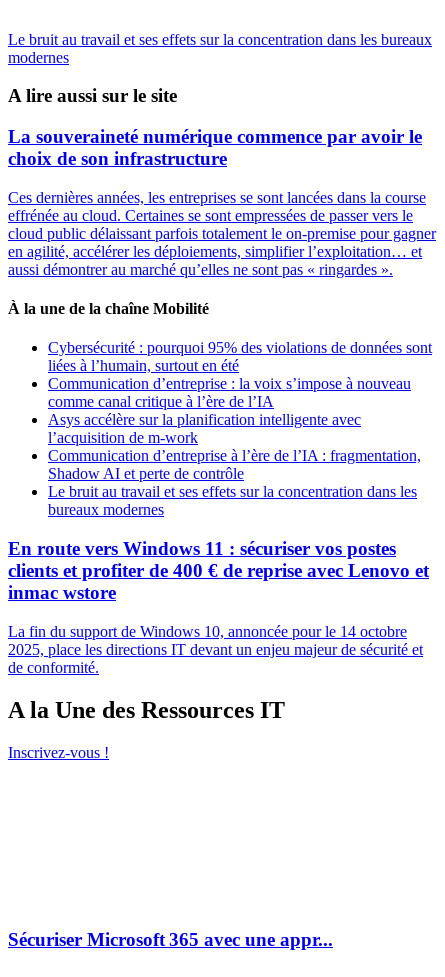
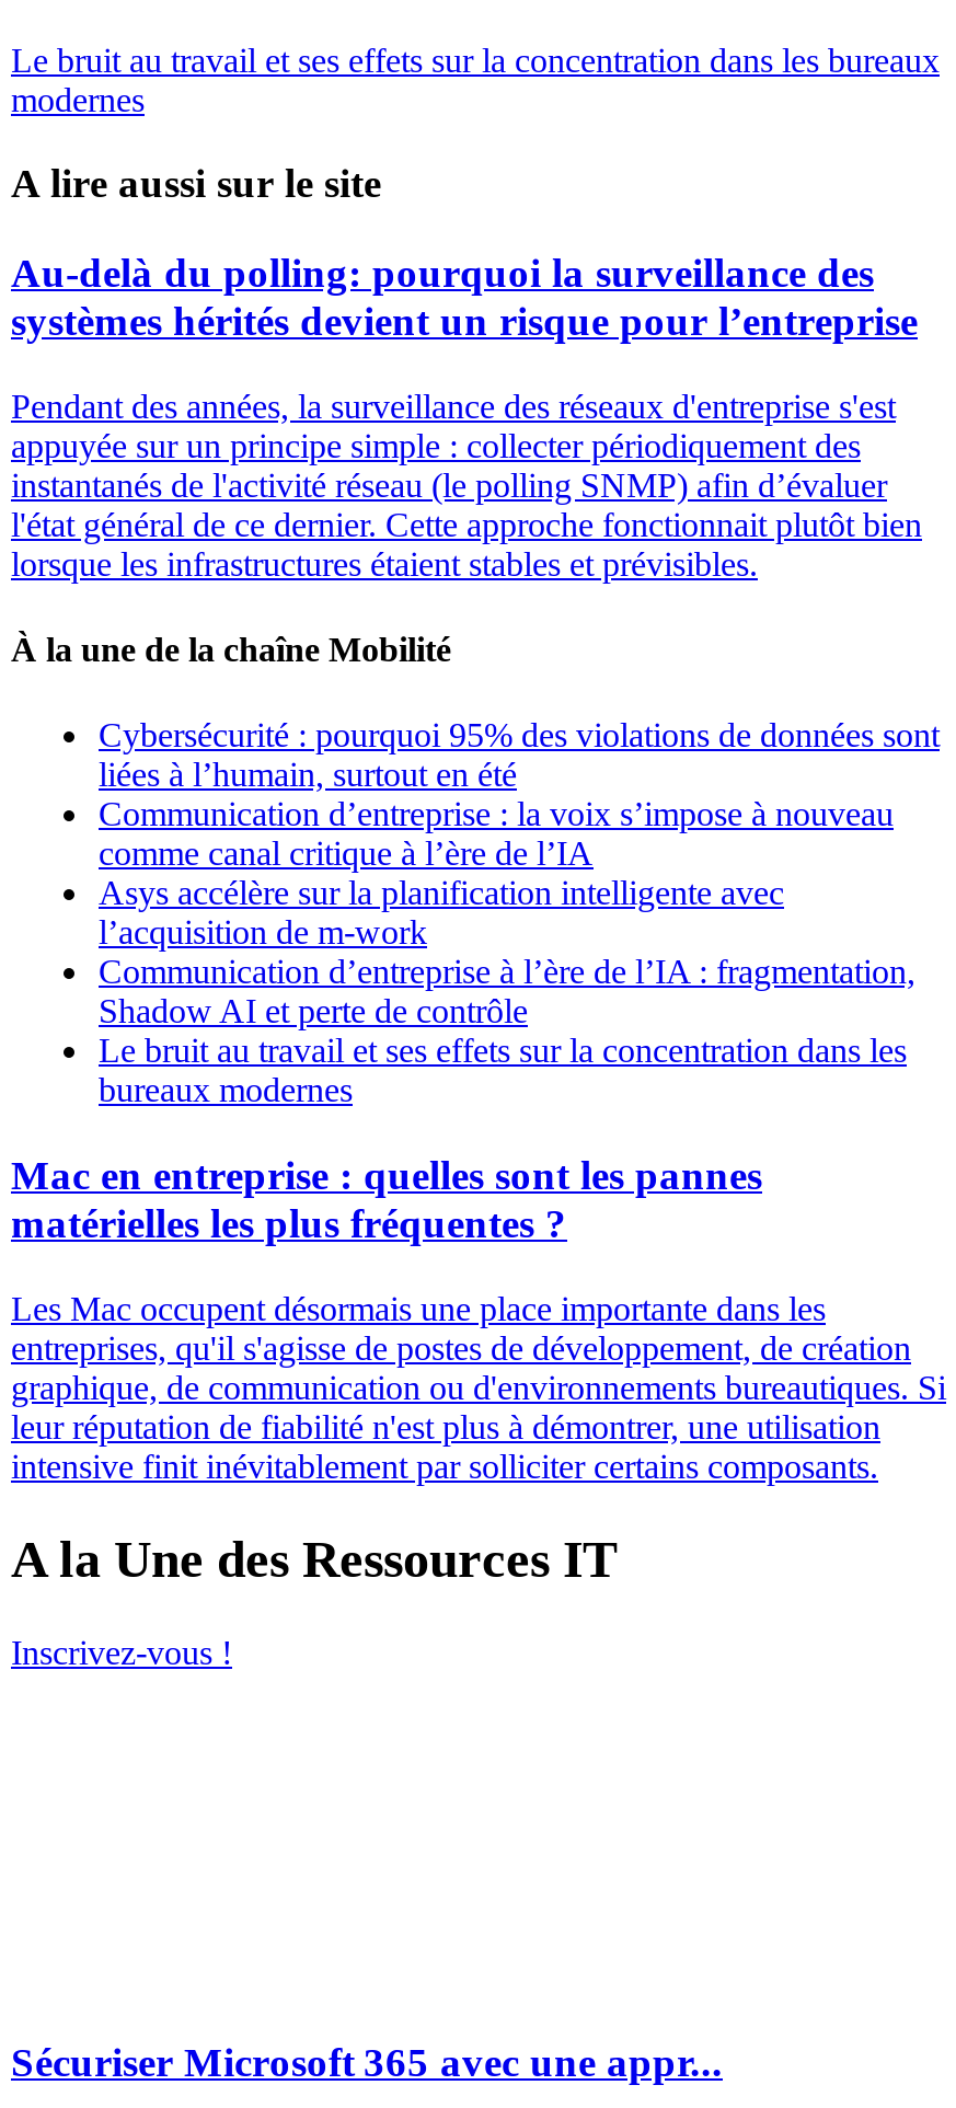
- La souveraineté numérique commence par avoir le
- choix de son infrastructure
+ Au-delà du polling: pourquoi la surveillance des
+ systèmes hérités devient un risque pour l’entreprise

- Ces dernières années, les entreprises se sont lancées dans la course
- effrénée au cloud. Certaines se sont empressées de passer vers le
- cloud public délaissant parfois totalement le on-premise pour gagner
- en agilité, accélérer les déploiements, simplifier l’exploitation… et
- aussi démontrer au marché qu’elles ne sont pas « ringardes ».
+ Pendant des années, la surveillance des réseaux d'entreprise s'est
+ appuyée sur un principe simple : collecter périodiquement des
+ instantanés de l'activité réseau (le polling SNMP) afin d’évaluer
+ l'état général de ce dernier. Cette approche fonctionnait plutôt bien
+ lorsque les infrastructures étaient stables et prévisibles.

- En route vers Windows 11 : sécuriser vos postes
- clients et profiter de 400 € de reprise avec Lenovo et
- inmac wstore
+ Mac en entreprise : quelles sont les pannes
+ matérielles les plus fréquentes ?

- La fin du support de Windows 10, annoncée pour le 14 octobre
- 2025, place les directions IT devant un enjeu majeur de sécurité et
- de conformité.
+ Les Mac occupent désormais une place importante dans les
+ entreprises, qu'il s'agisse de postes de développement, de création
+ graphique, de communication ou d'environnements bureautiques. Si
+ leur réputation de fiabilité n'est plus à démontrer, une utilisation
+ intensive finit inévitablement par solliciter certains composants.
